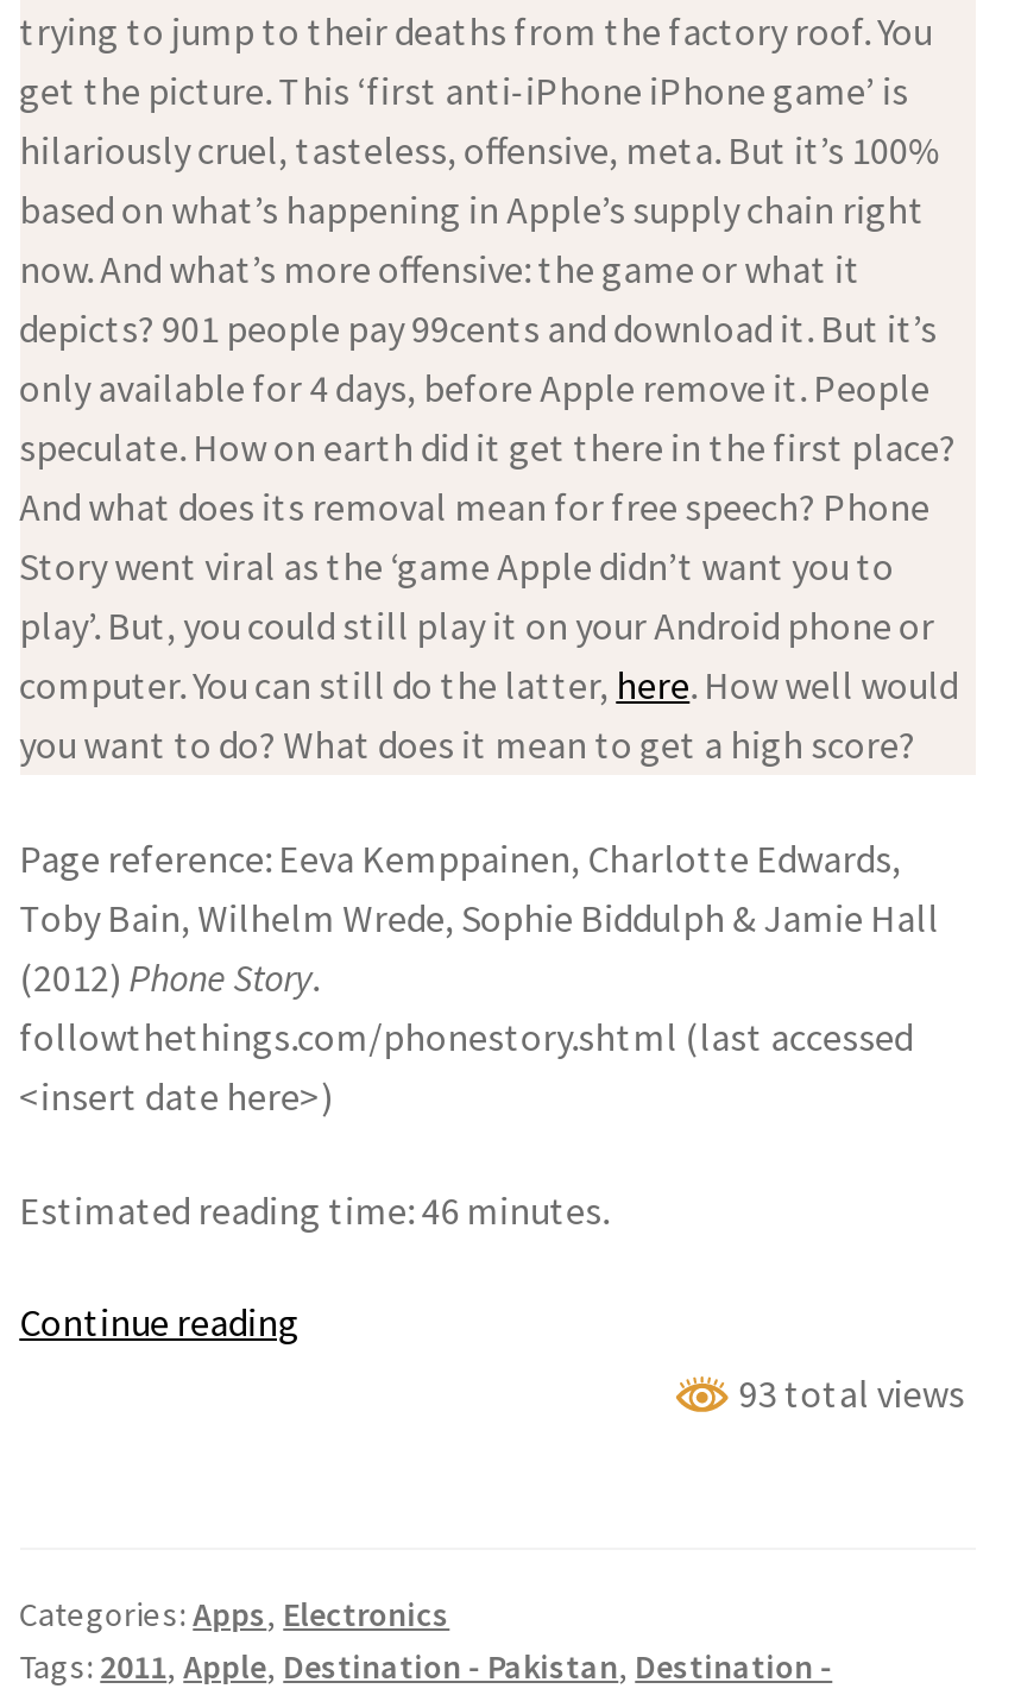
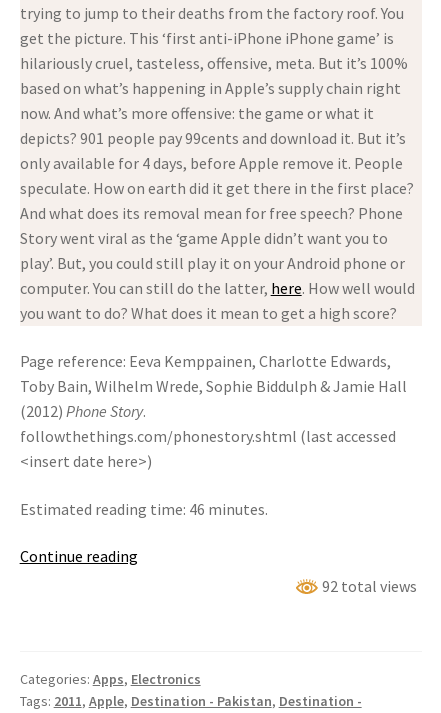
- 93 total views
+ 92 total views
